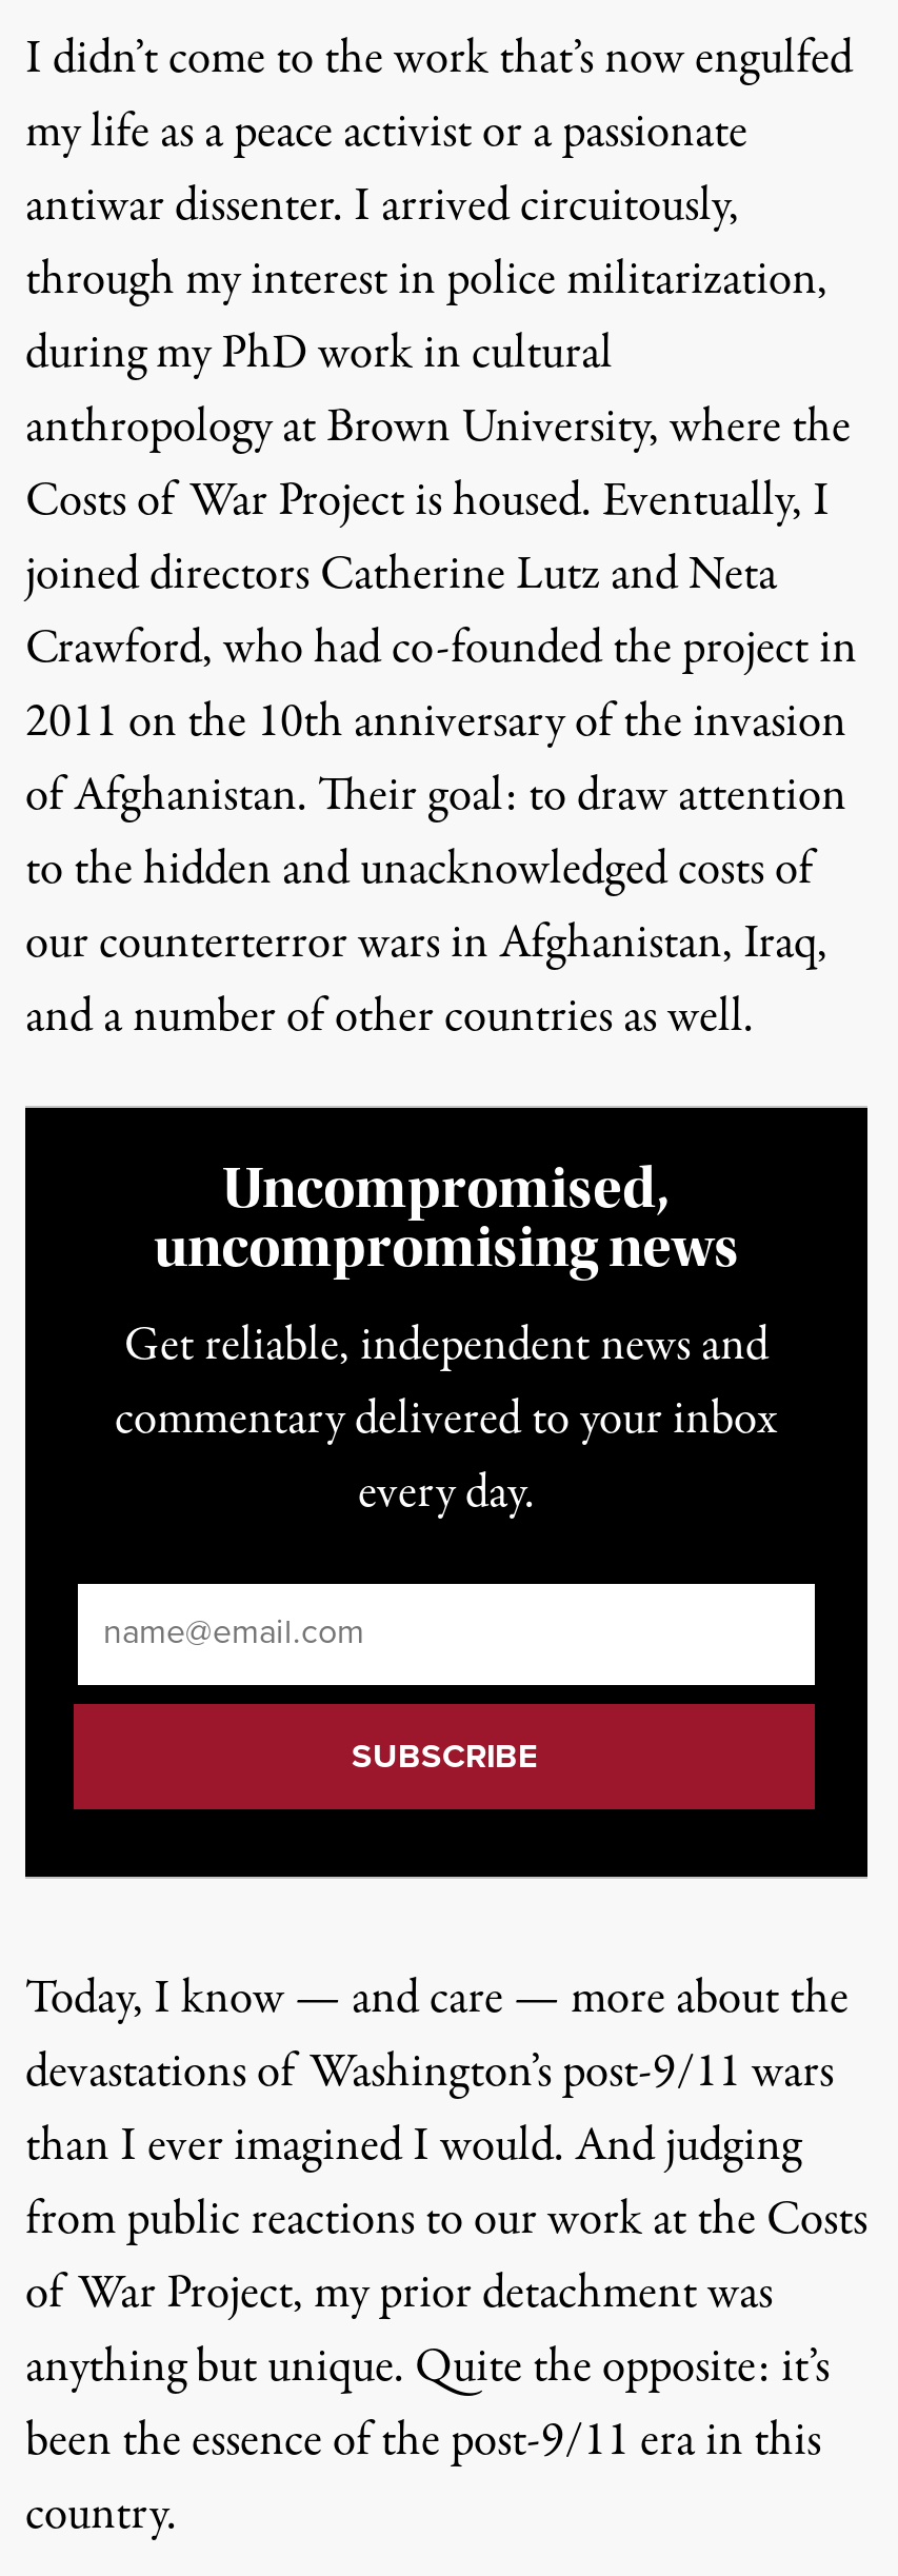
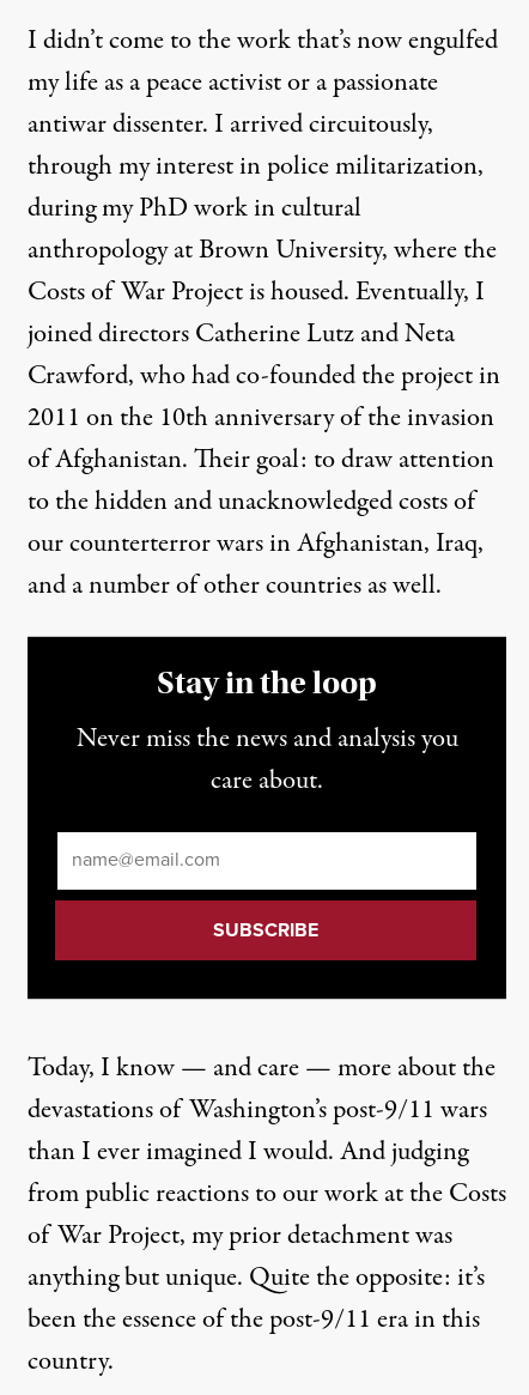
- Uncompromised,
- uncompromising news
+ Stay in the loop

- Get reliable, independent news and
- commentary delivered to your inbox
- every day.
+ Never miss the news and analysis you
+ care about.
